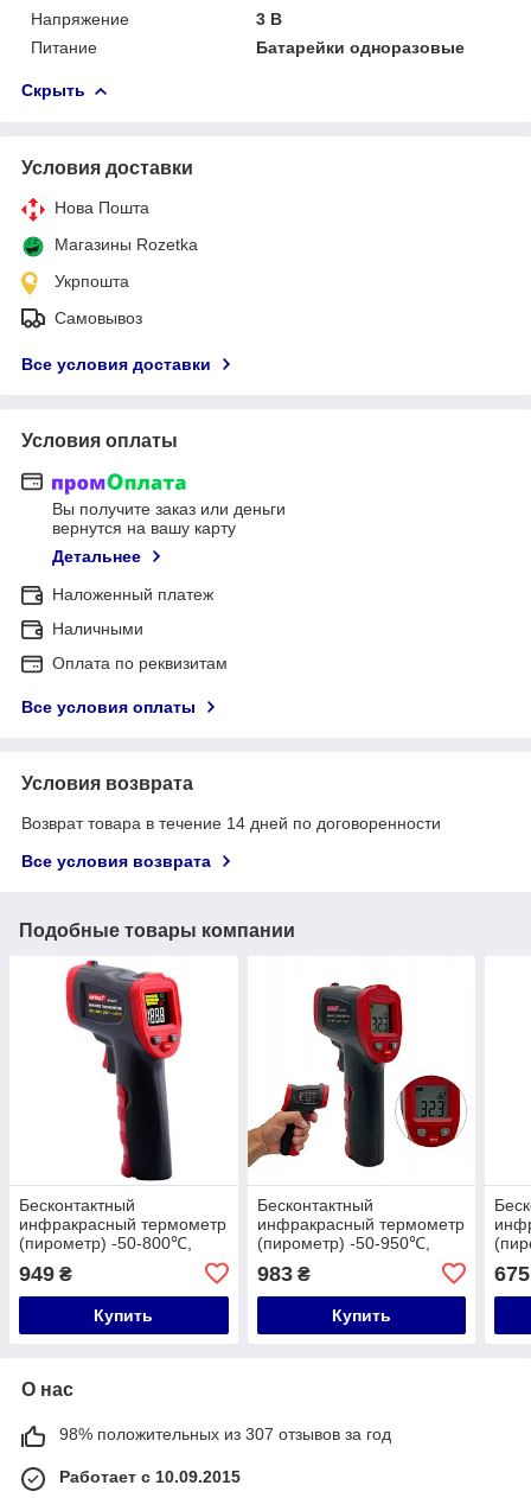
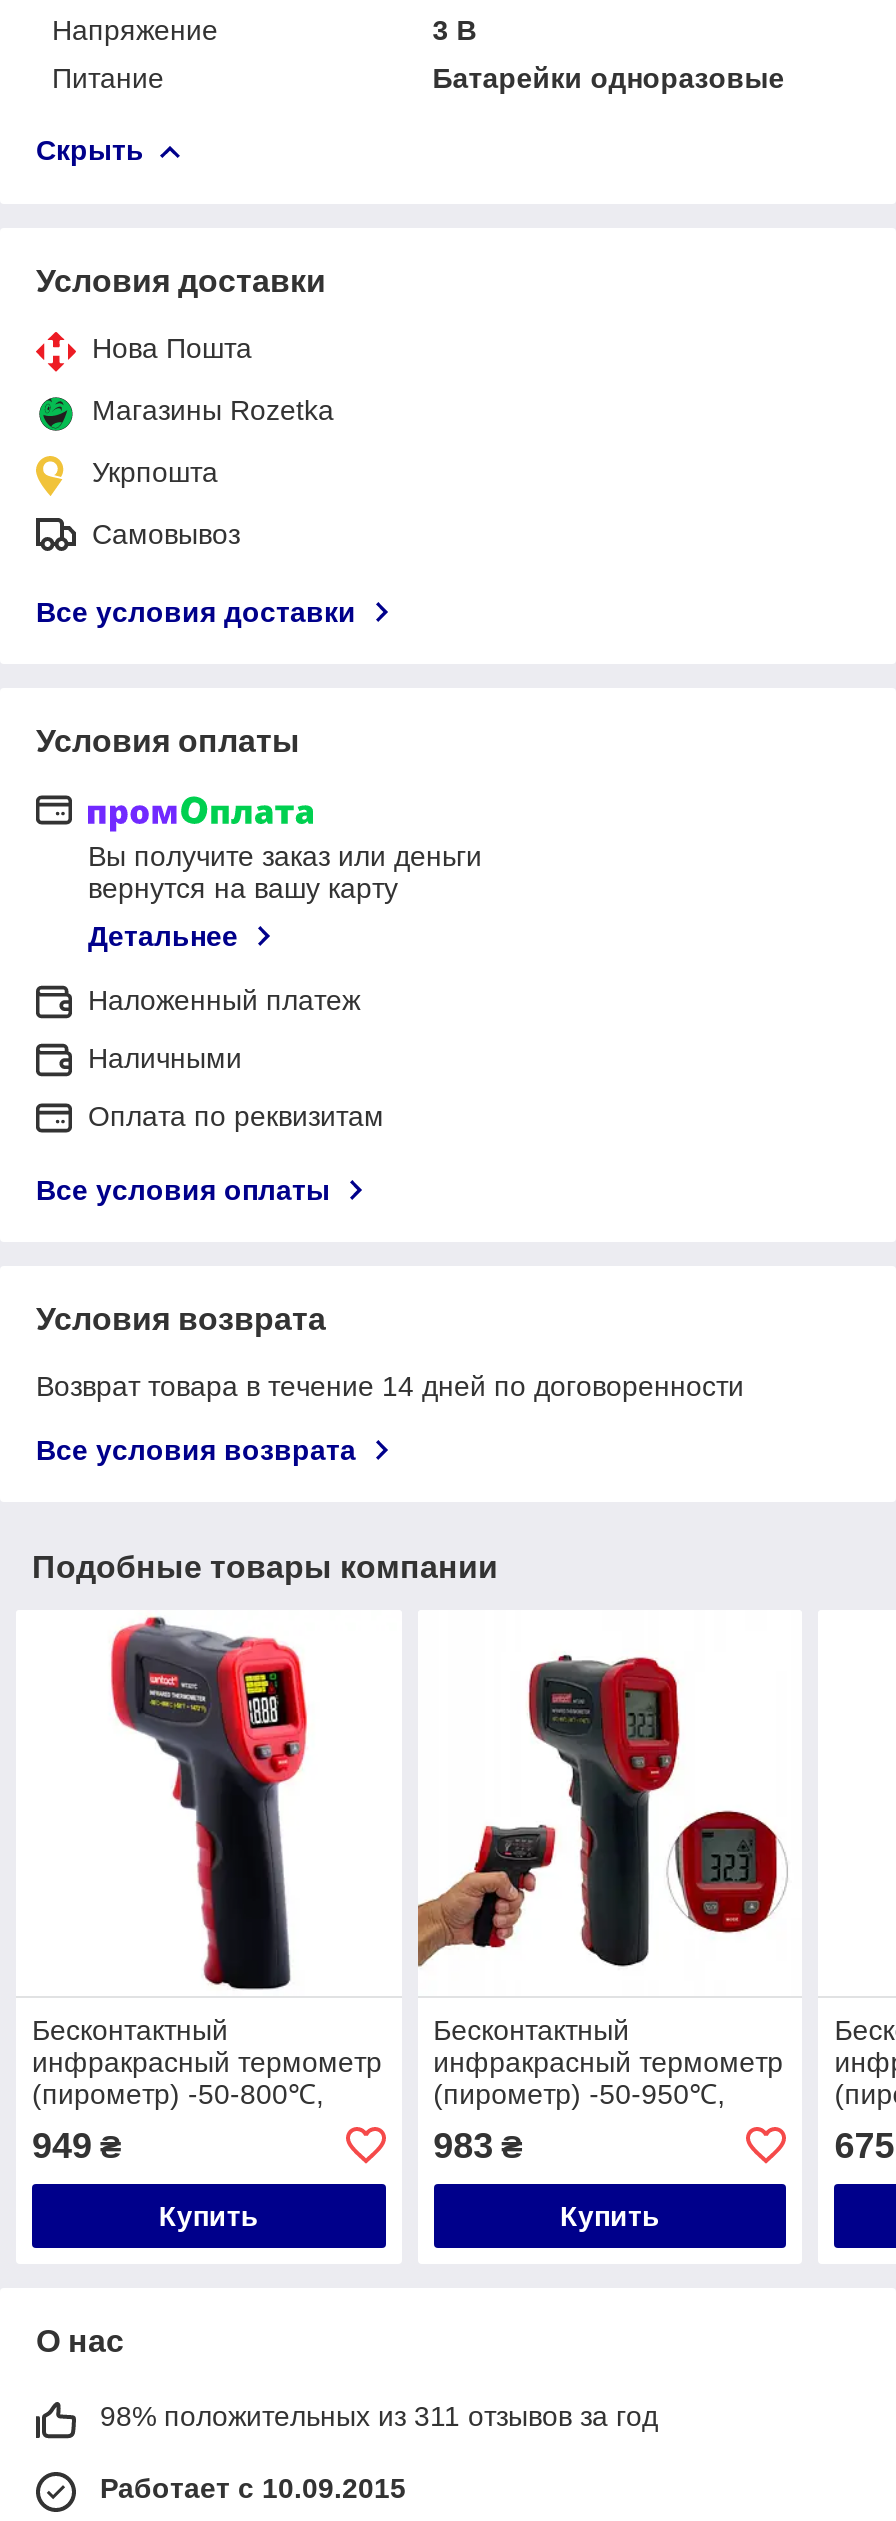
- 98% положительных из 307 отзывов за год
+ 98% положительных из 311 отзывов за год
